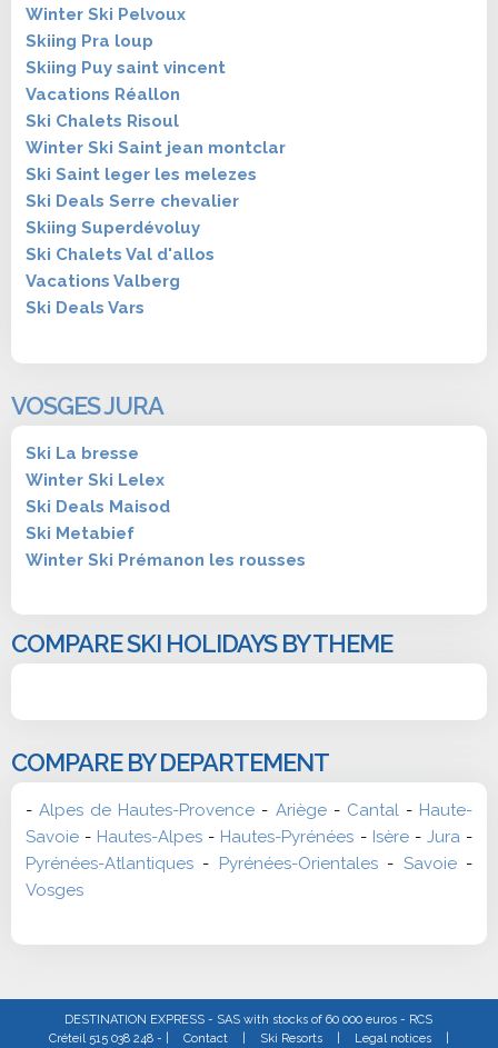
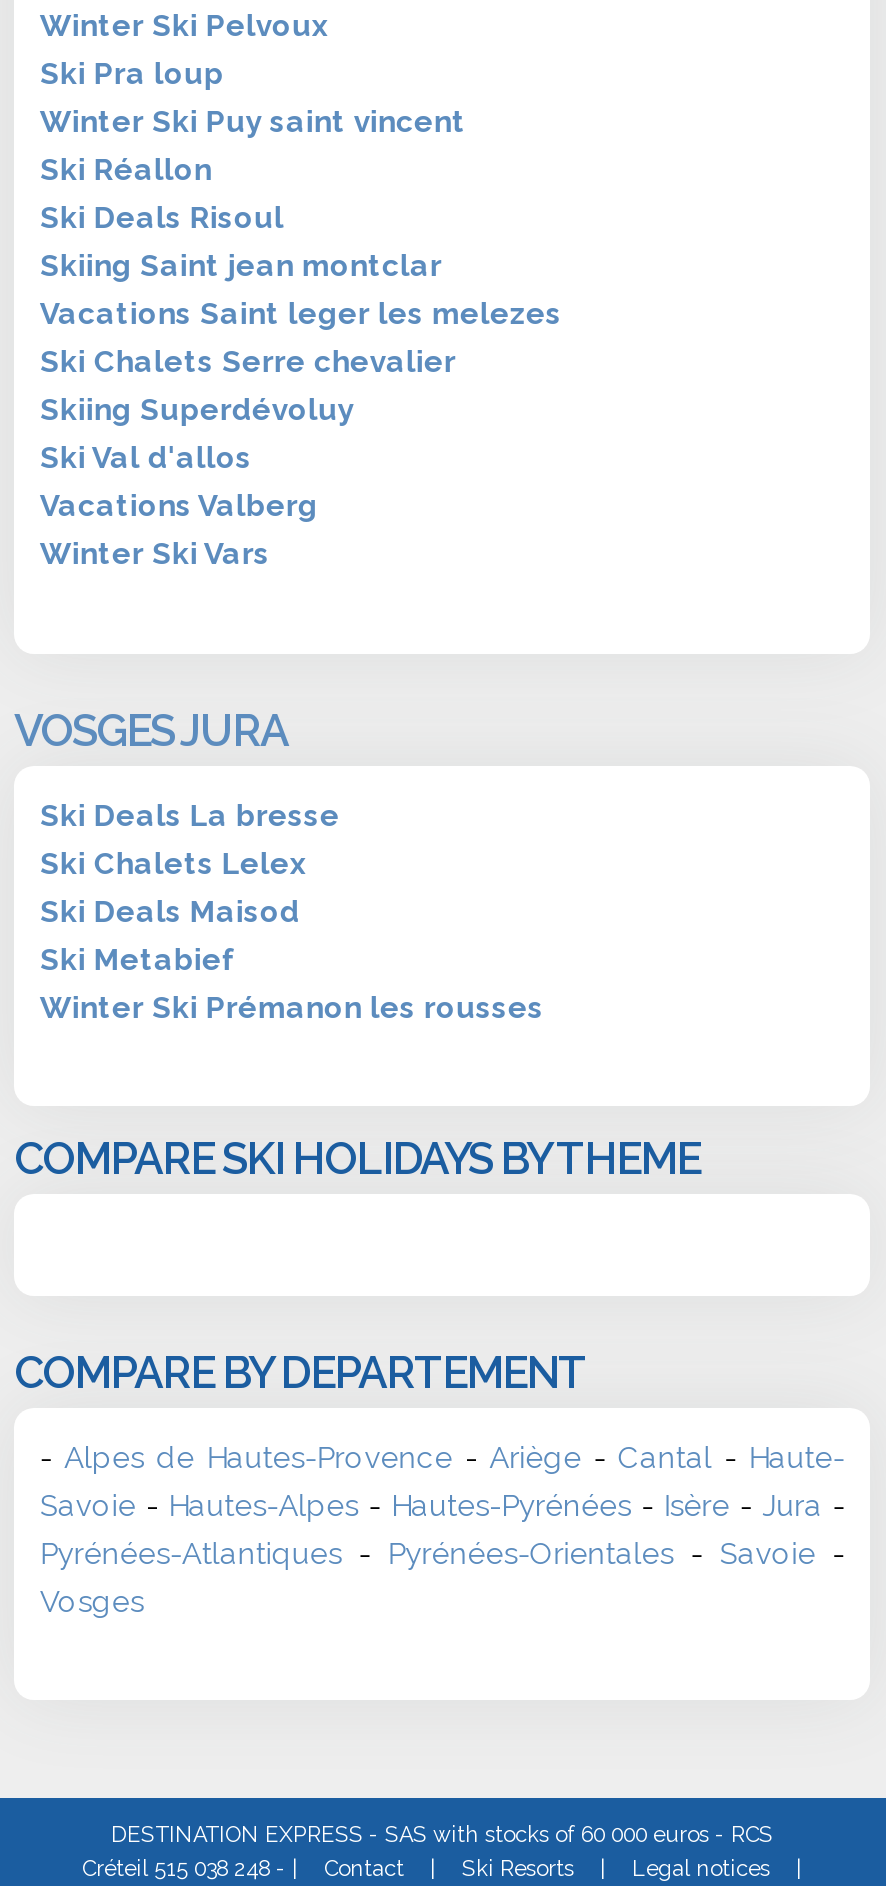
- Skiing Pra loup
- Skiing Puy saint vincent
- Vacations Réallon
- Ski Chalets Risoul
- Winter Ski Saint jean montclar
- Ski Saint leger les melezes
- Ski Deals Serre chevalier
+ Ski Pra loup
+ Winter Ski Puy saint vincent
+ Ski Réallon
+ Ski Deals Risoul
+ Skiing Saint jean montclar
+ Vacations Saint leger les melezes
+ Ski Chalets Serre chevalier

- Ski Chalets Val d'allos
+ Ski Val d'allos

- Ski Deals Vars
+ Winter Ski Vars

- Ski La bresse
- Winter Ski Lelex
+ Ski Deals La bresse
+ Ski Chalets Lelex
